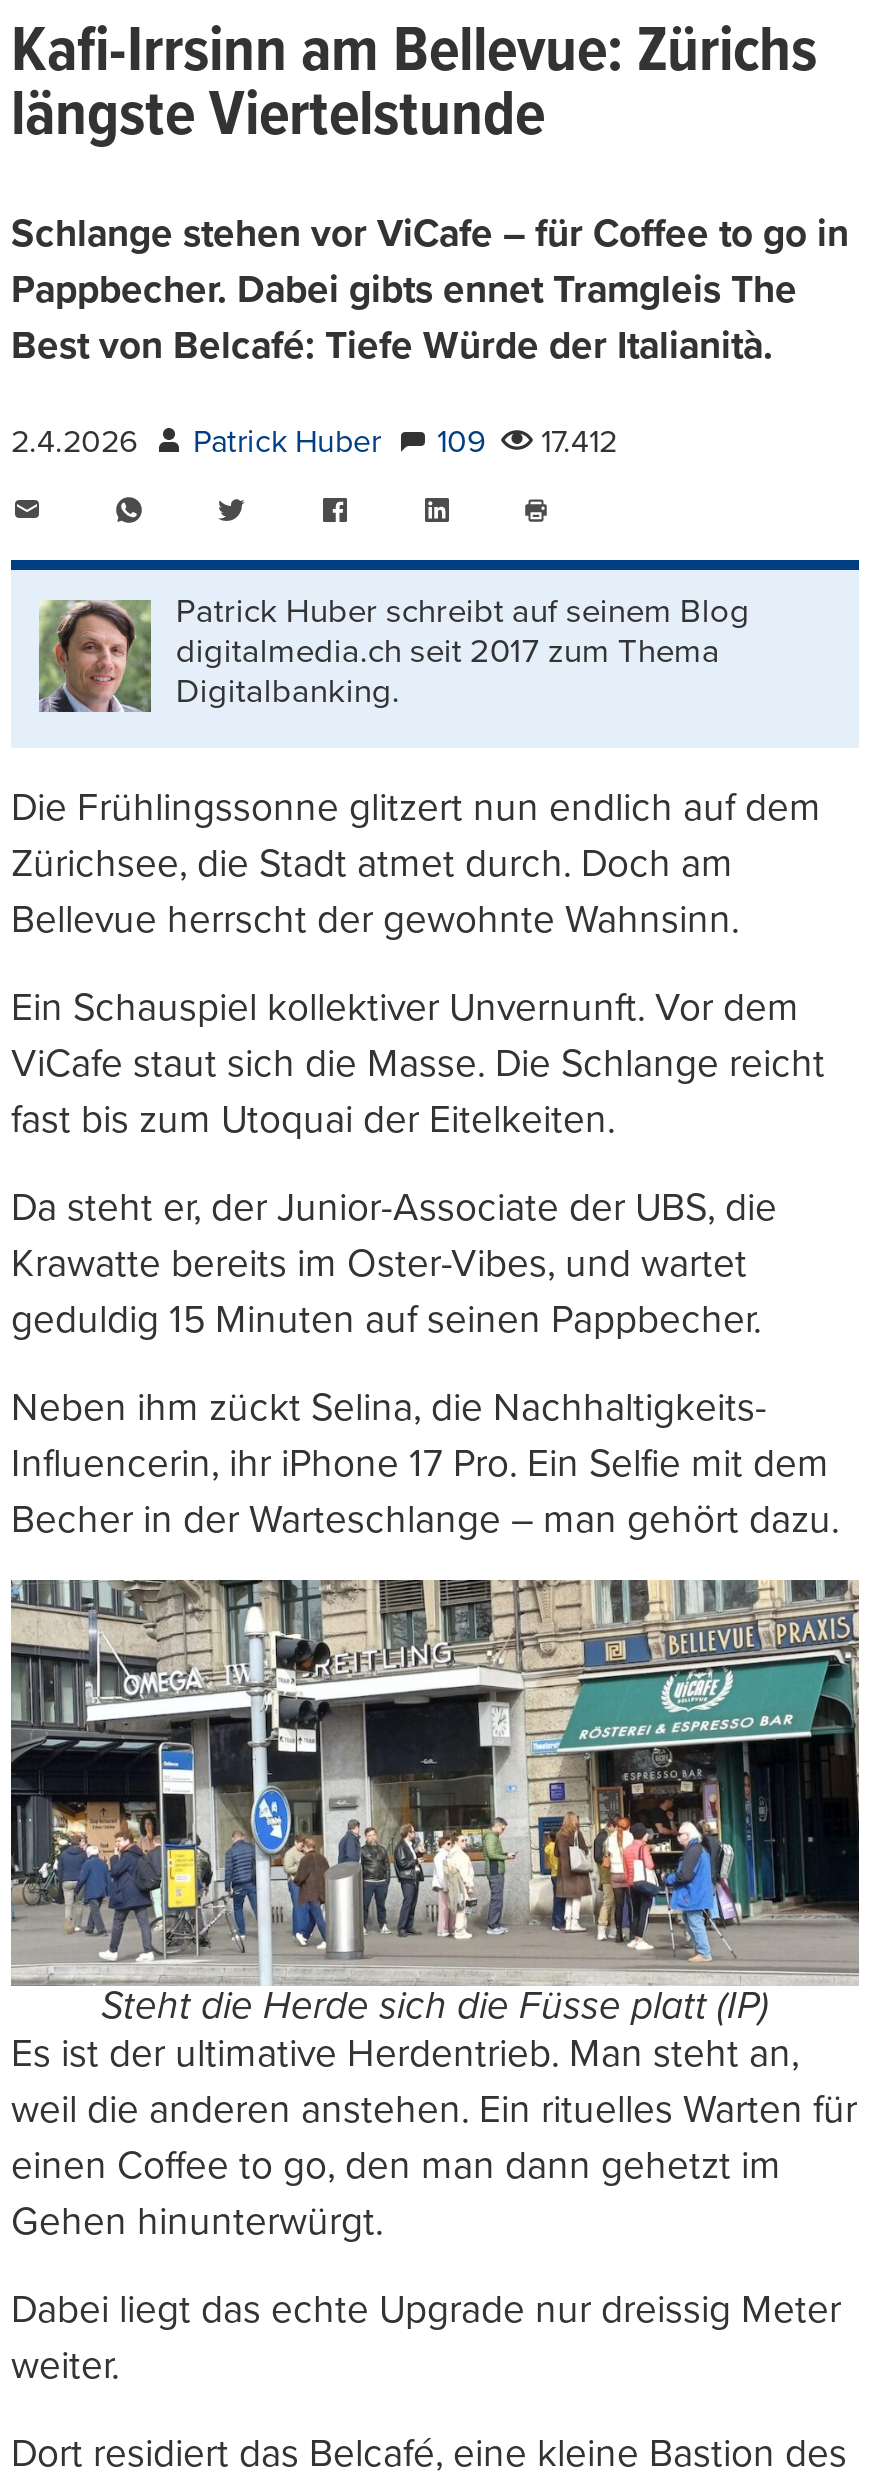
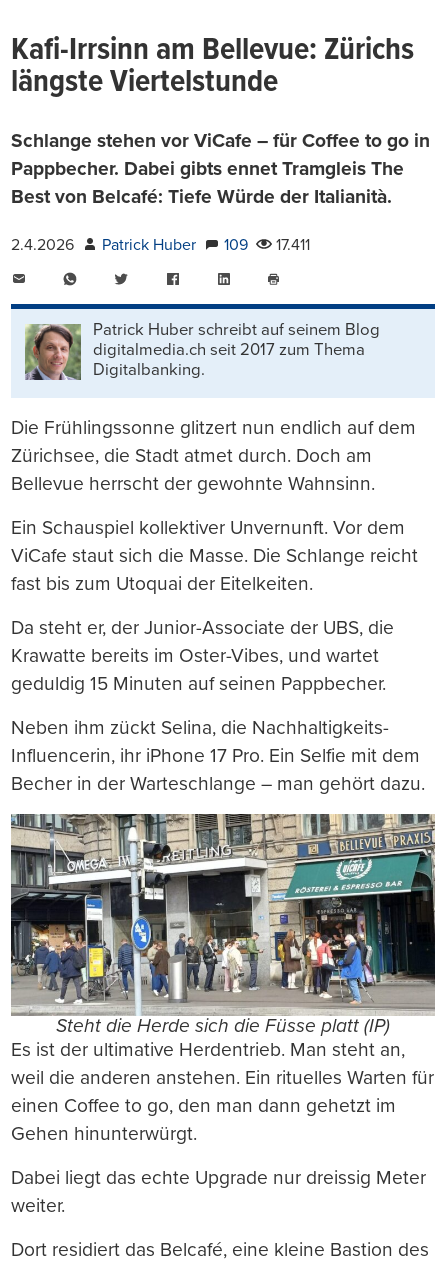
- 2.4.2026 Patrick Huber 109 17.412
+ 2.4.2026 Patrick Huber 109 17.411
